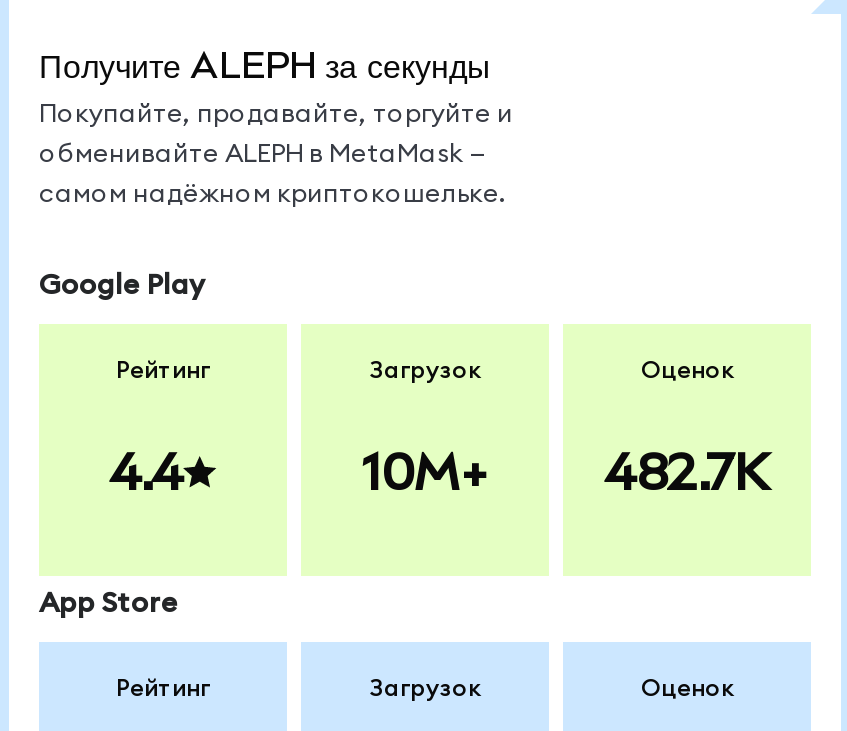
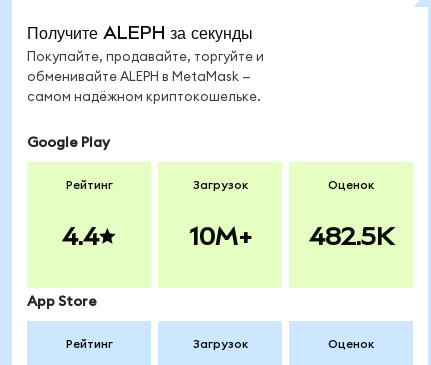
- 482.7K
+ 482.5K
